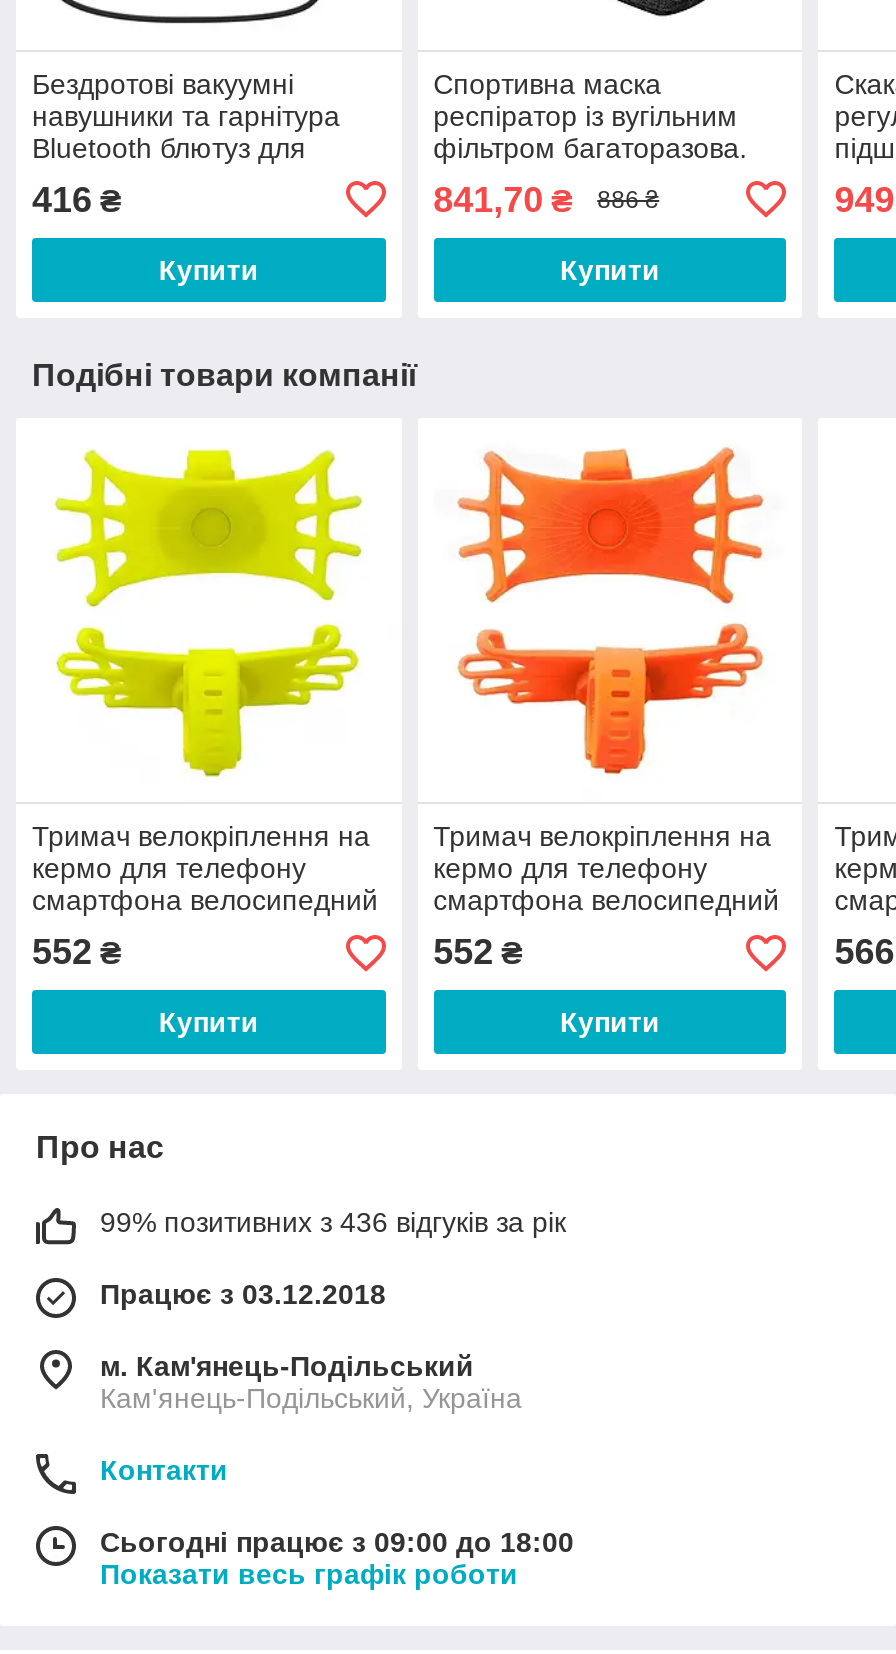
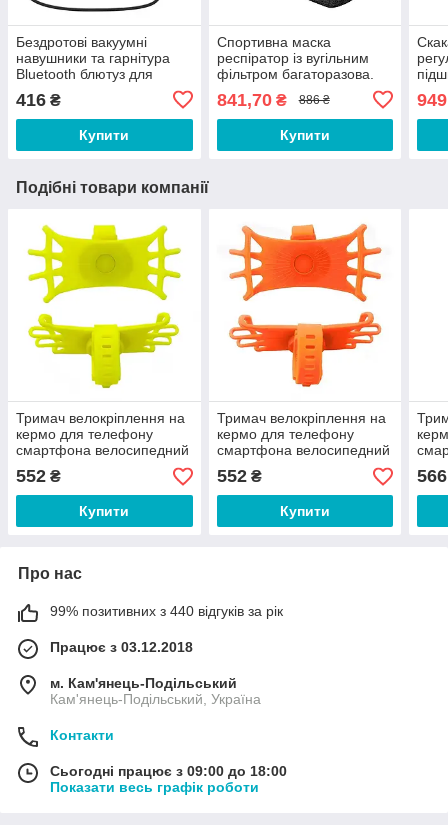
- 99% позитивних з 436 відгуків за рік
+ 99% позитивних з 440 відгуків за рік
